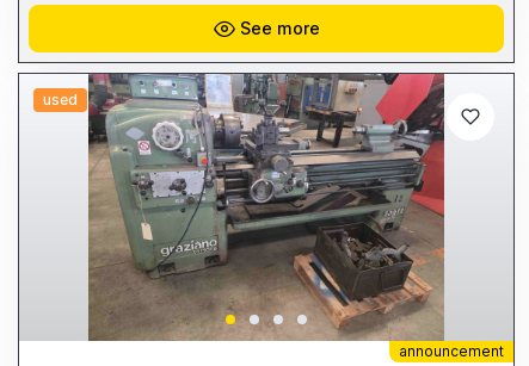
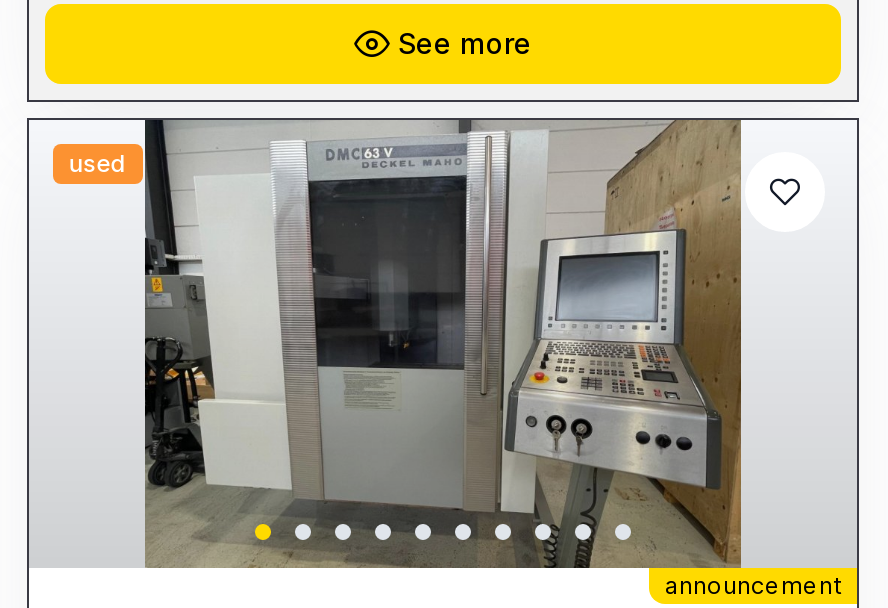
- [image]
+ [image]
